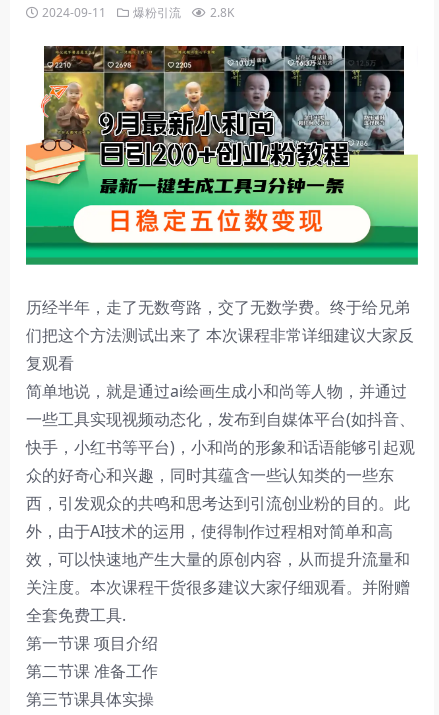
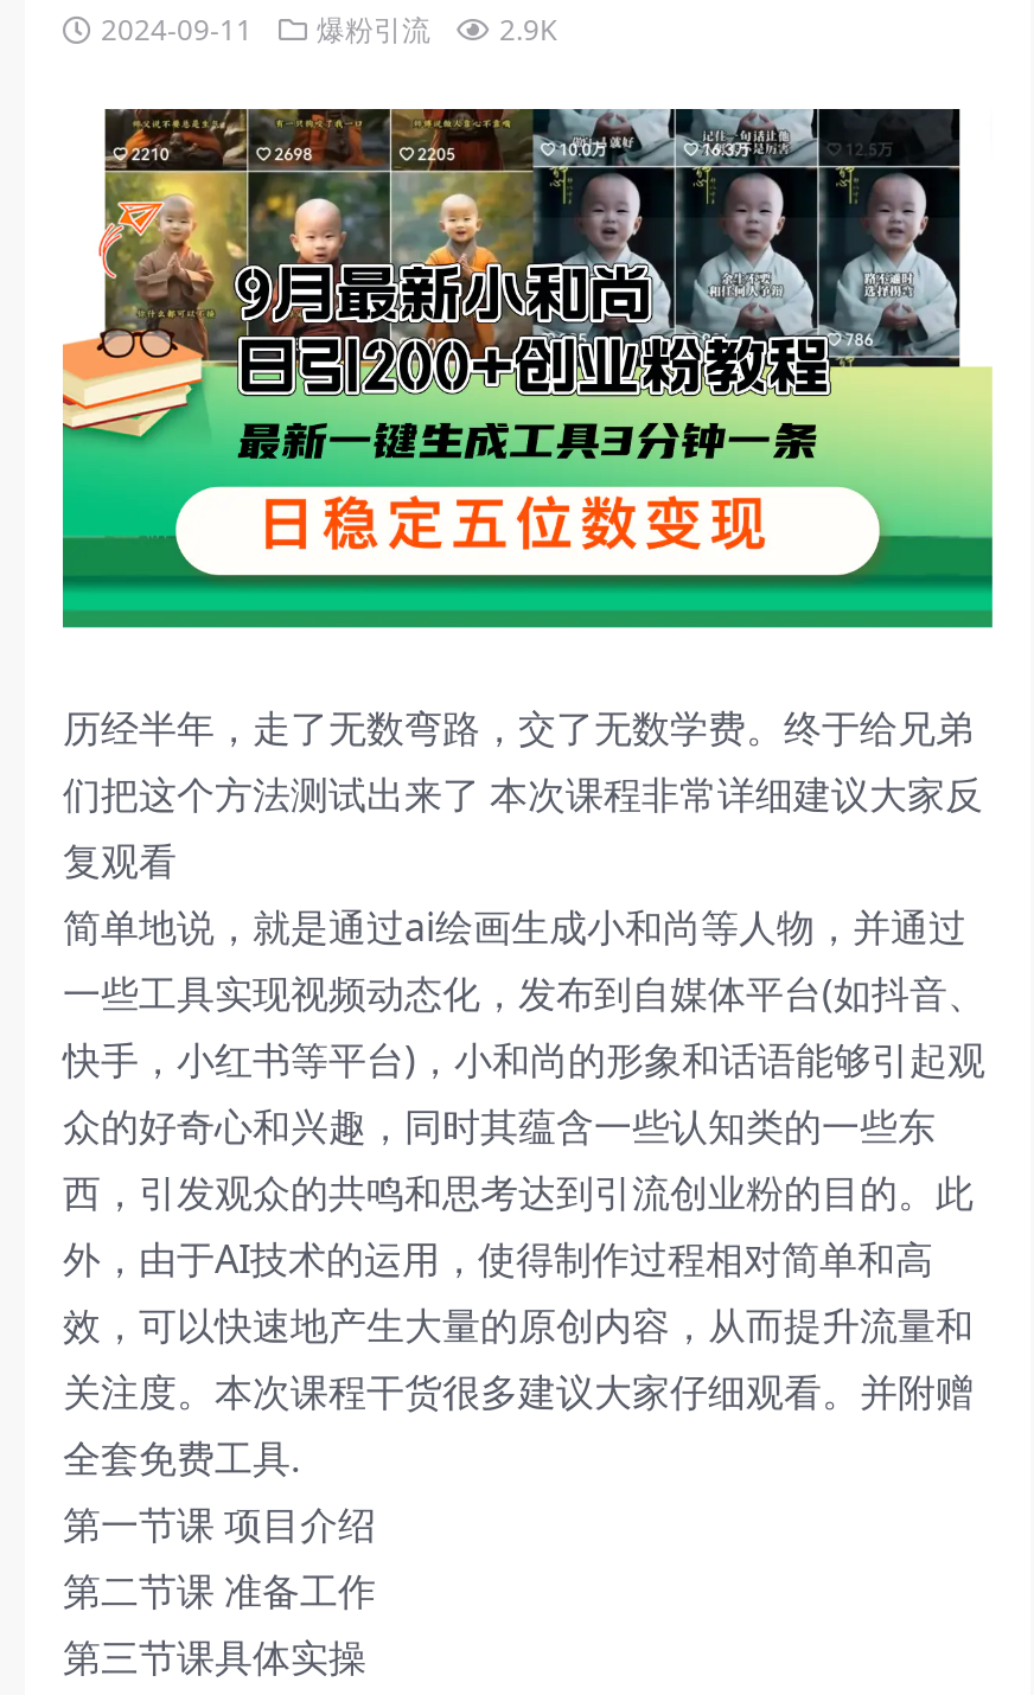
- 2024-09-11 爆粉引流 2.8K
+ 2024-09-11 爆粉引流 2.9K
